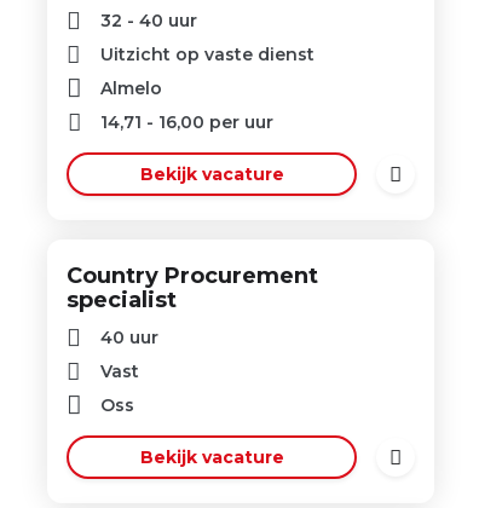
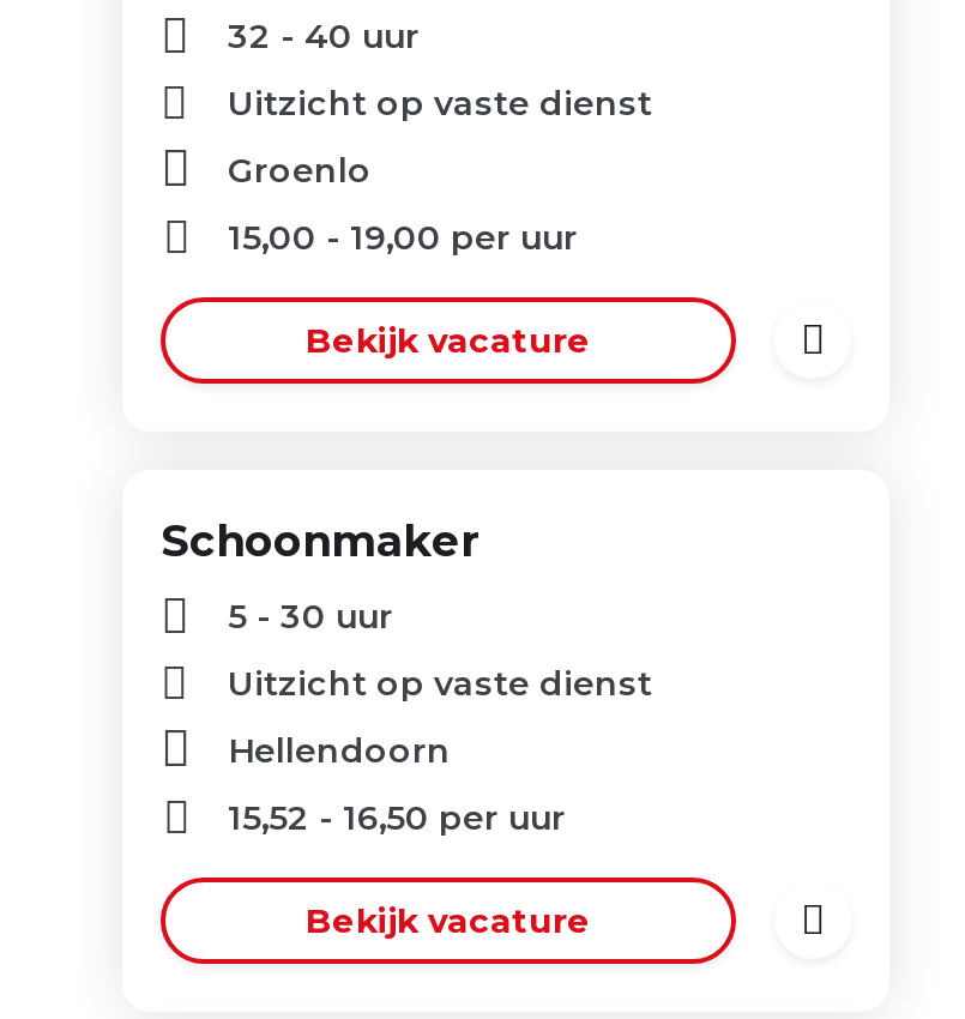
- Almelo
+ Groenlo

- 14,71 - 16,00 per uur
+ 15,00 - 19,00 per uur

- Country Procurement
- specialist
- 40 uur
- Vast
- Oss
+ Schoonmaker
+ 5 - 30 uur
+ Uitzicht op vaste dienst
+ Hellendoorn
+ 15,52 - 16,50 per uur
